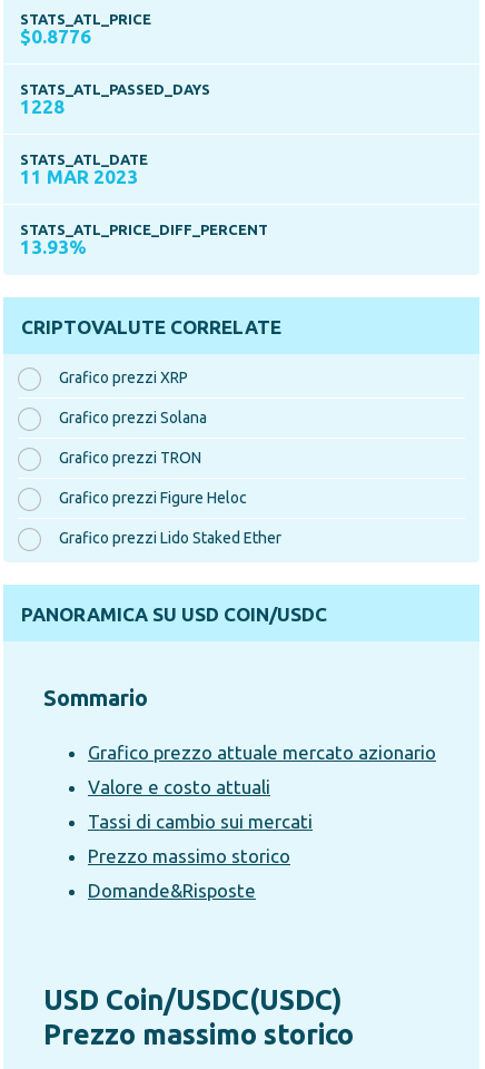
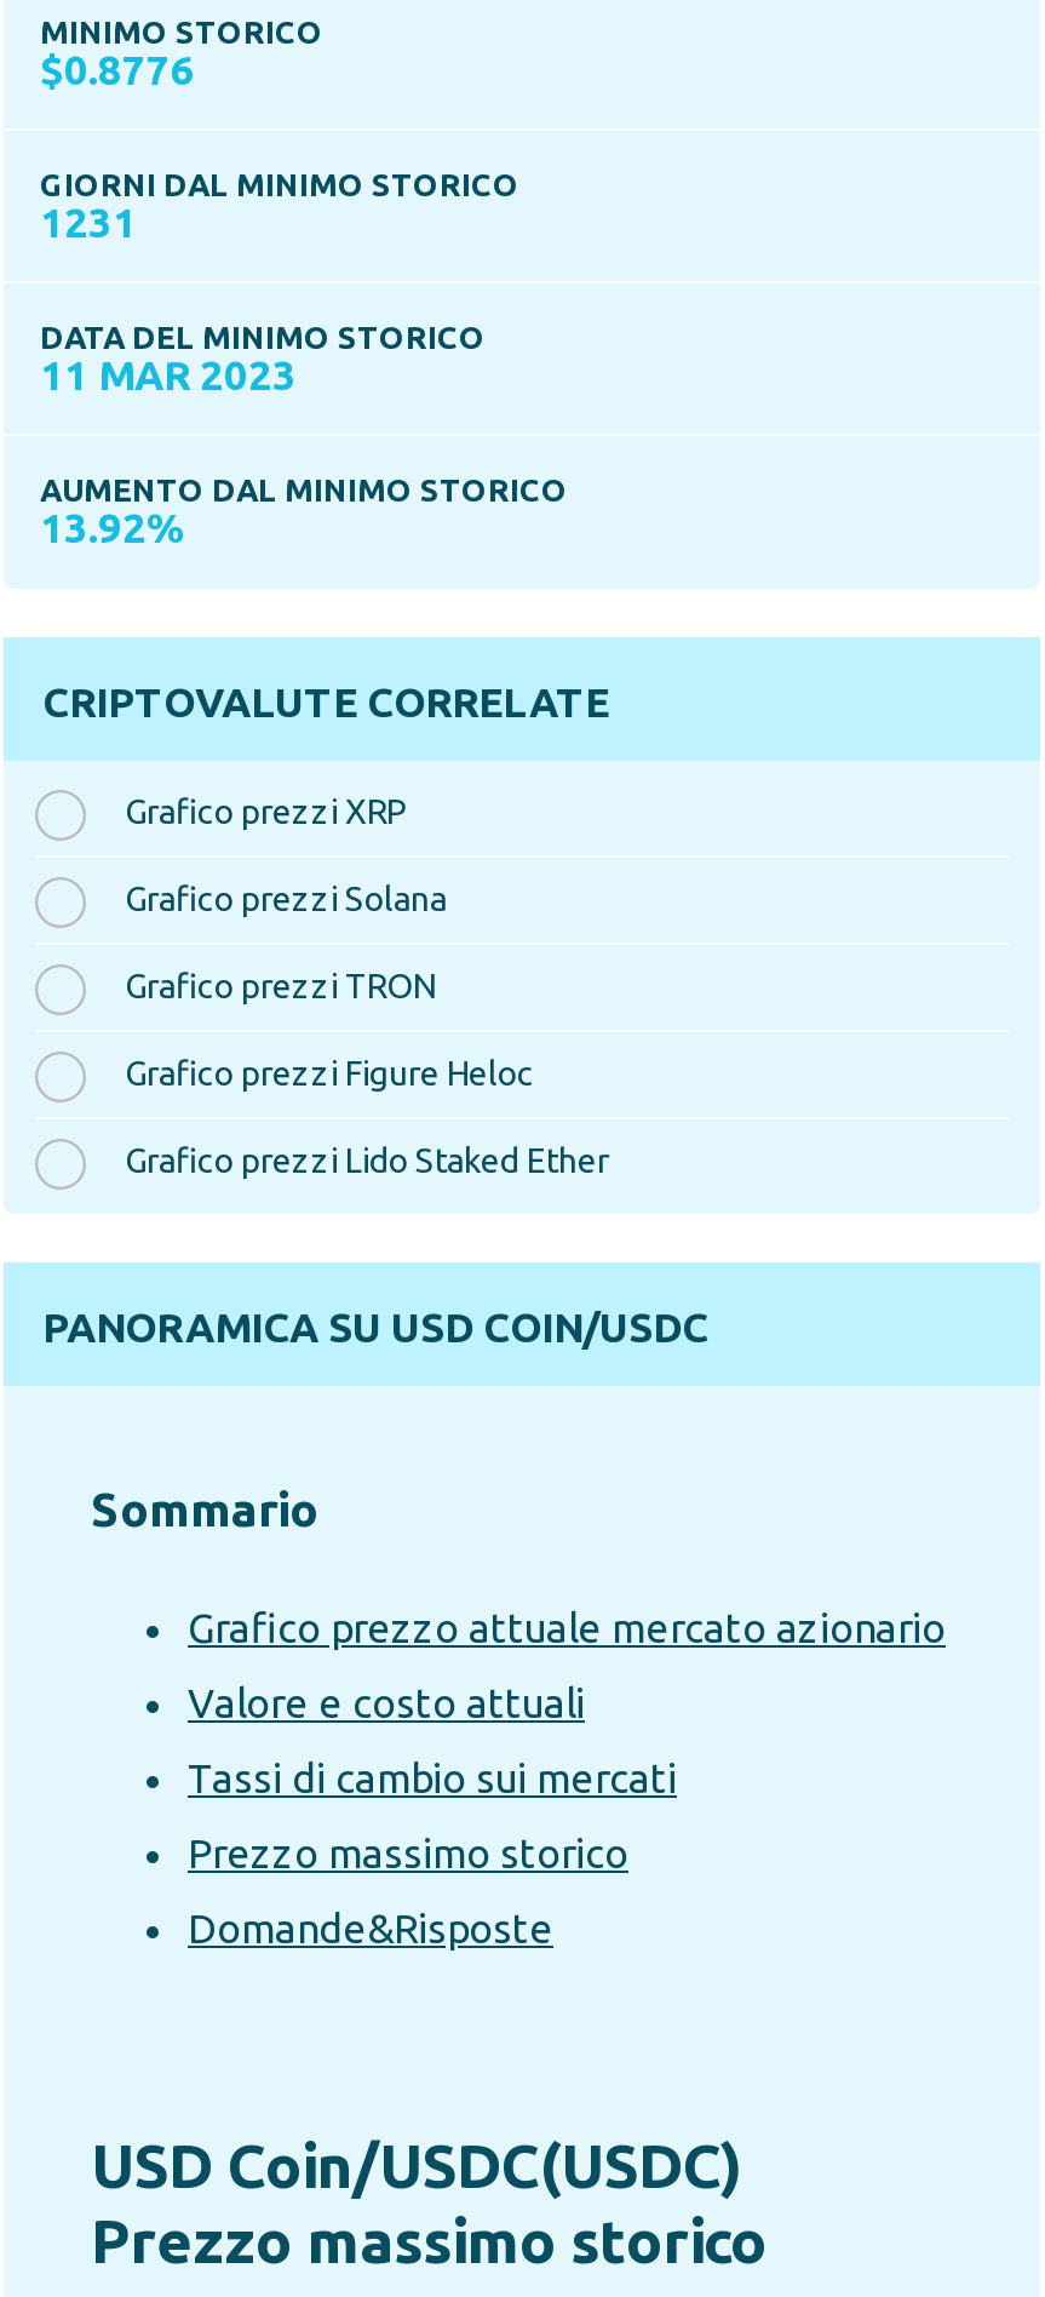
- STATS_ATL_PRICE
+ MINIMO STORICO

- STATS_ATL_PASSED_DAYS
- 1228
+ GIORNI DAL MINIMO STORICO
+ 1231

- STATS_ATL_DATE
+ DATA DEL MINIMO STORICO

- STATS_ATL_PRICE_DIFF_PERCENT
- 13.93%
+ AUMENTO DAL MINIMO STORICO
+ 13.92%
